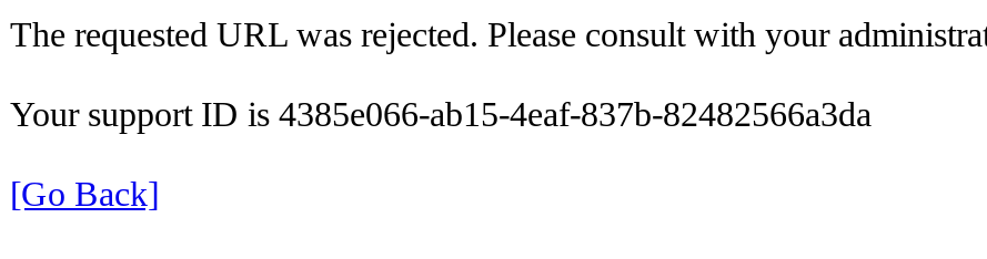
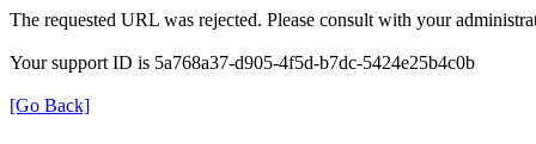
- Your support ID is 4385e066-ab15-4eaf-837b-82482566a3da
+ Your support ID is 5a768a37-d905-4f5d-b7dc-5424e25b4c0b
